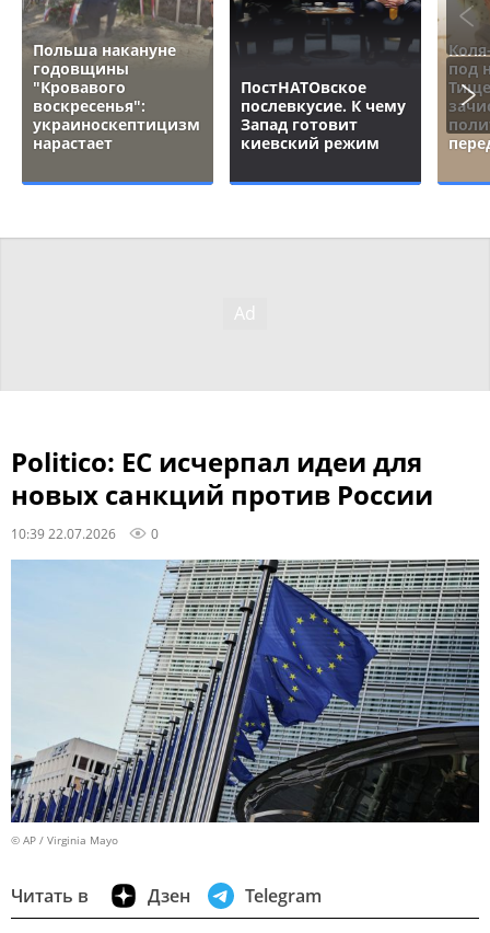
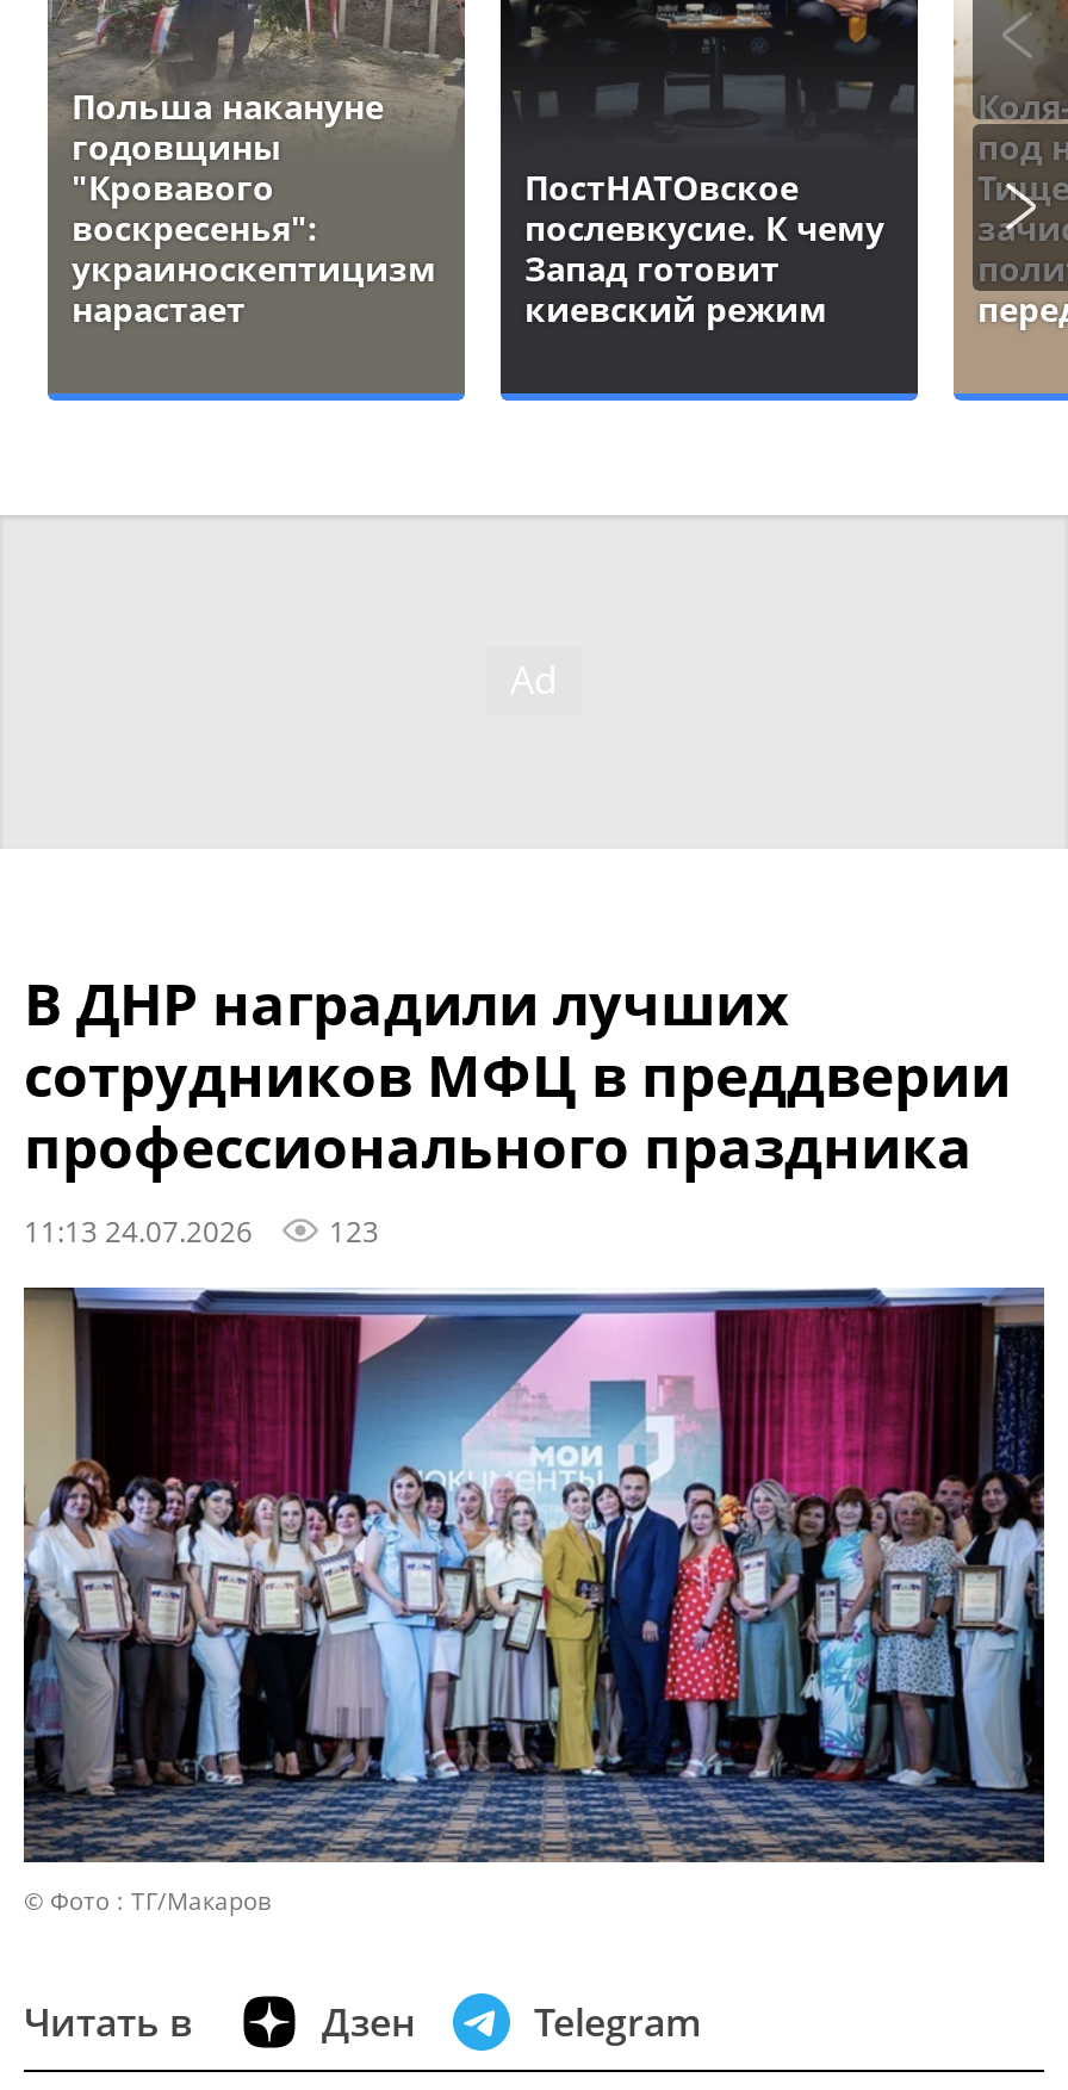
- Politico: ЕС исчерпал идеи для
- новых санкций против России
- 10:39 22.07.2026
- 0
+ В ДНР наградили лучших
+ сотрудников МФЦ в преддверии
+ профессионального праздника
+ 11:13 24.07.2026
+ 123

- [image]
- © AP / Virginia Mayo
+ [image]
+ © Фото : ТГ/Макаров
